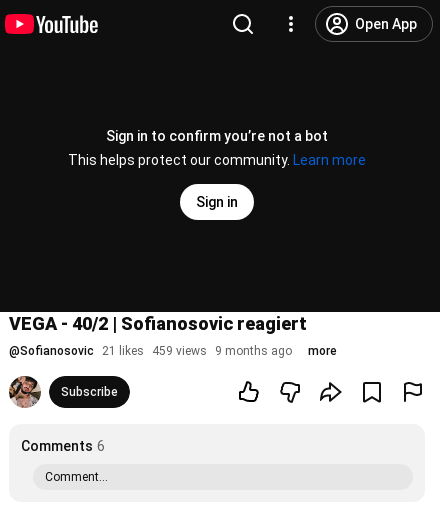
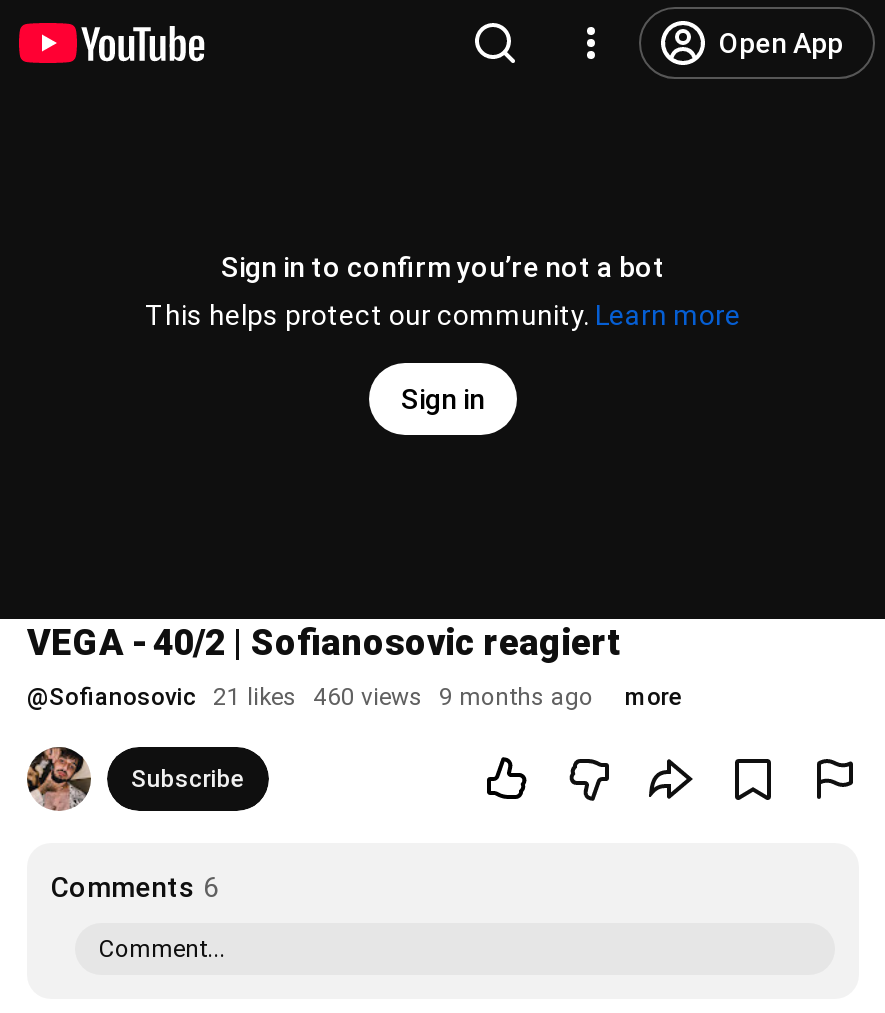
- @Sofianosovic 21 likes 459 views 9 months ago
+ @Sofianosovic 21 likes 460 views 9 months ago
